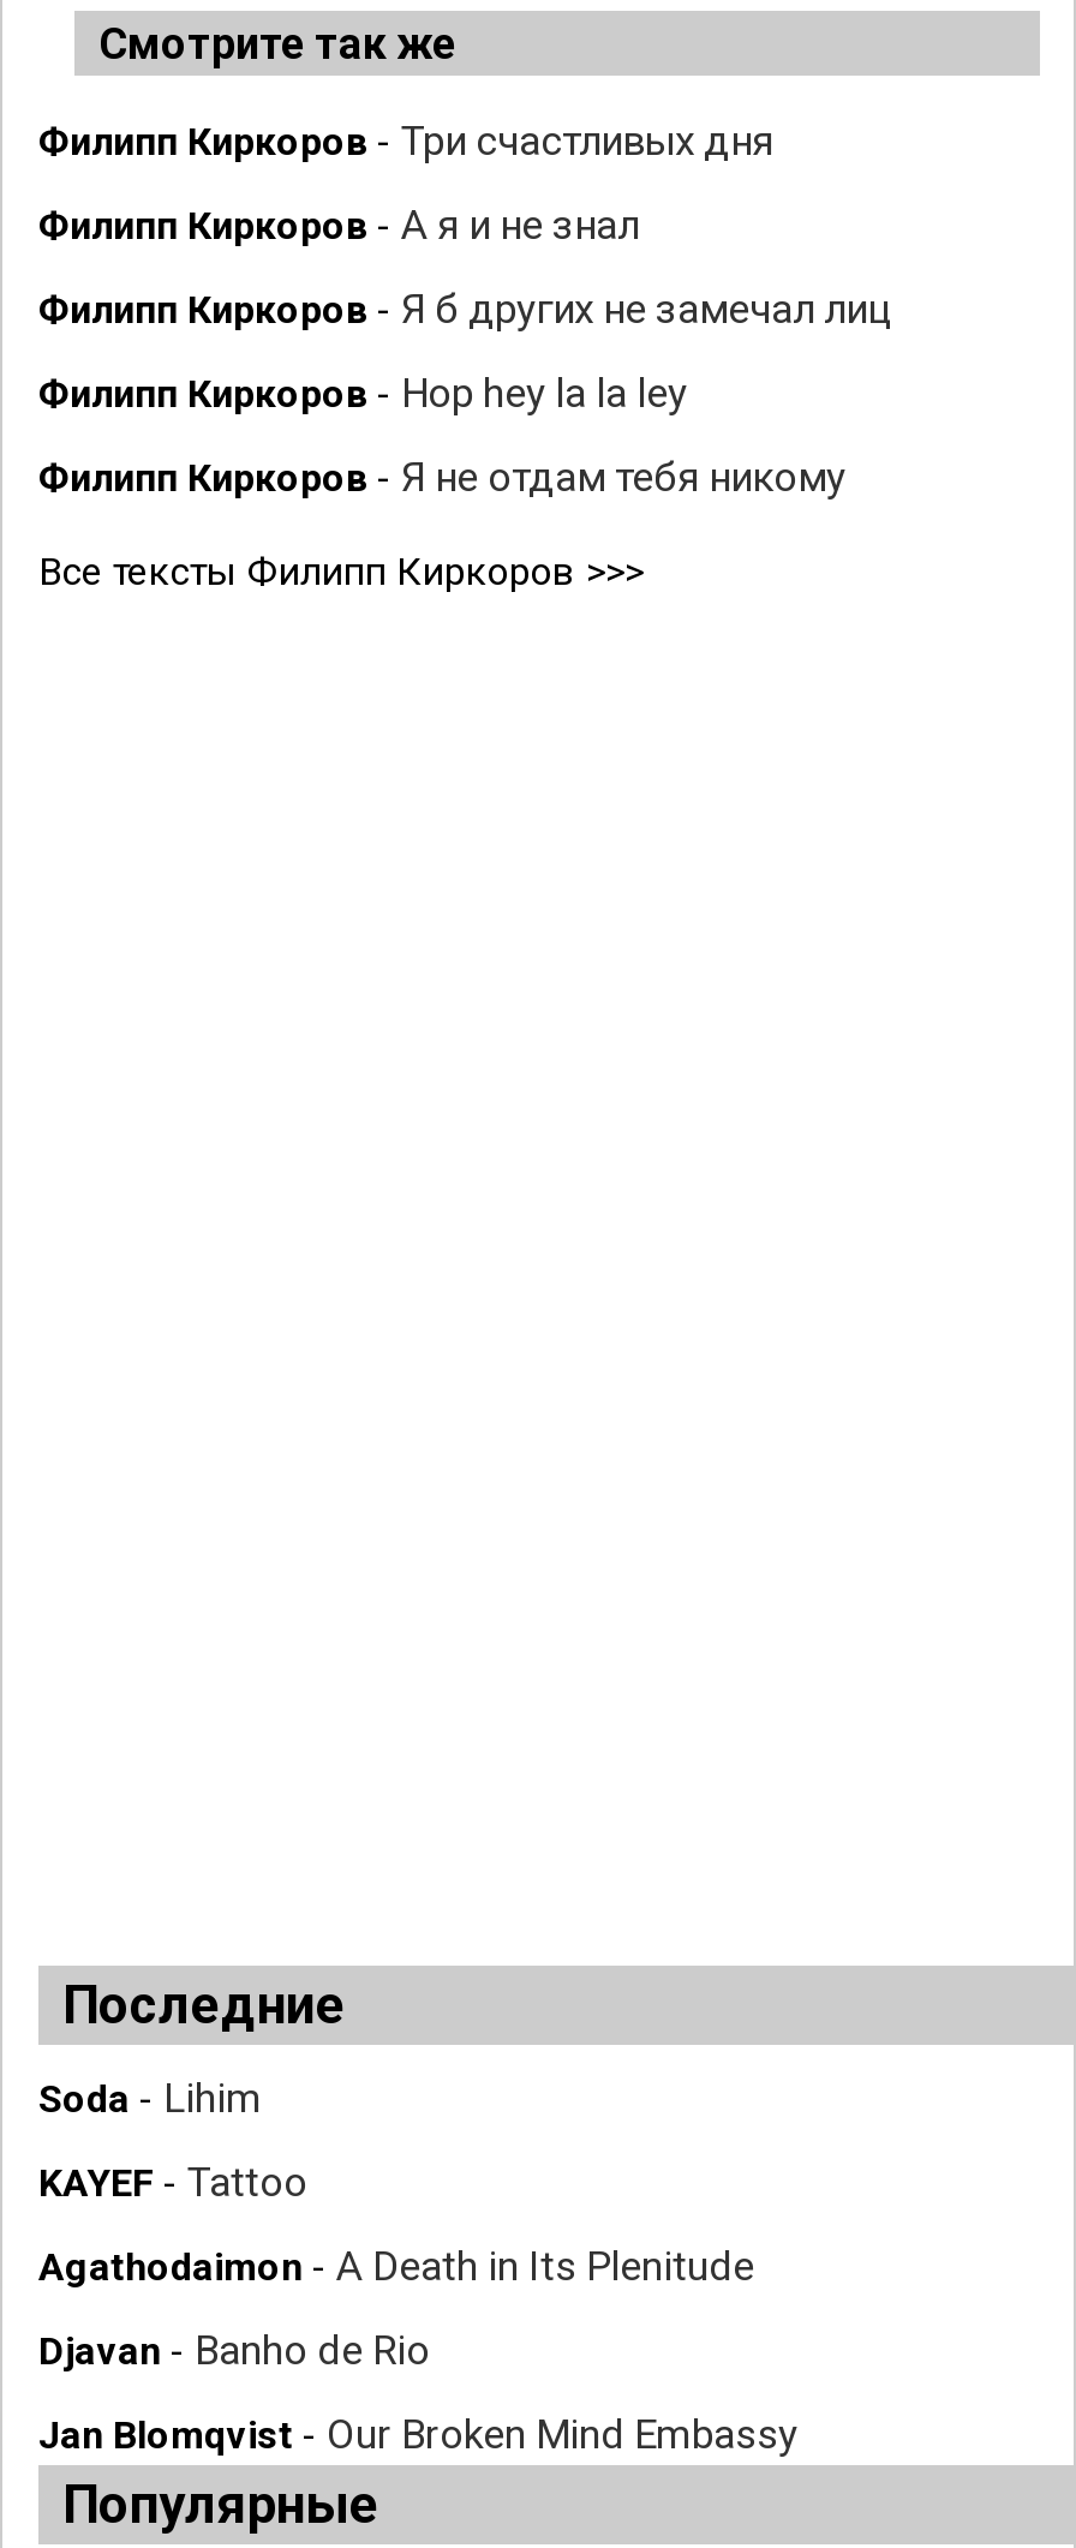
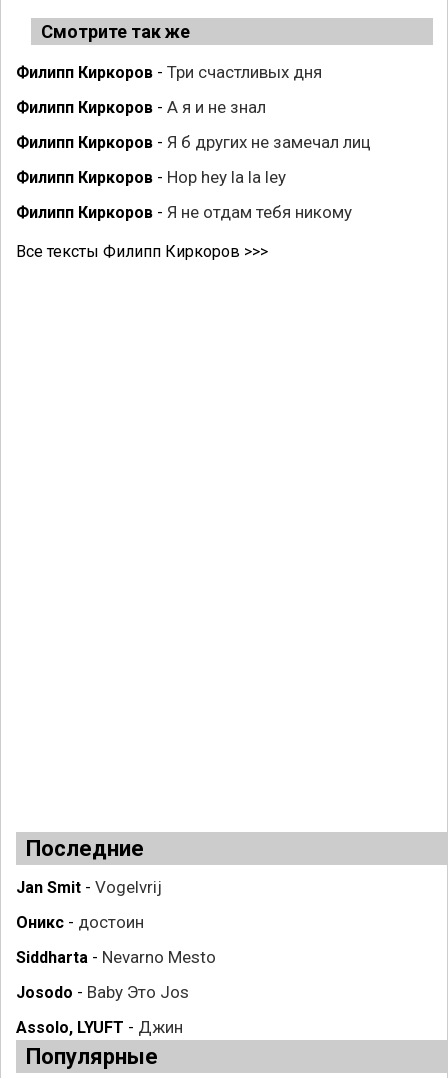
- Soda - Lihim
+ Jan Smit - Vogelvrij

- KAYEF - Tattoo
+ Оникс - достоин

- Agathodaimon - A Death in Its Plenitude
+ Siddharta - Nevarno Mesto

- Djavan - Banho de Rio
+ Josodo - Baby Это Jos

- Jan Blomqvist - Our Broken Mind Embassy
+ Assolo, LYUFT - Джин
